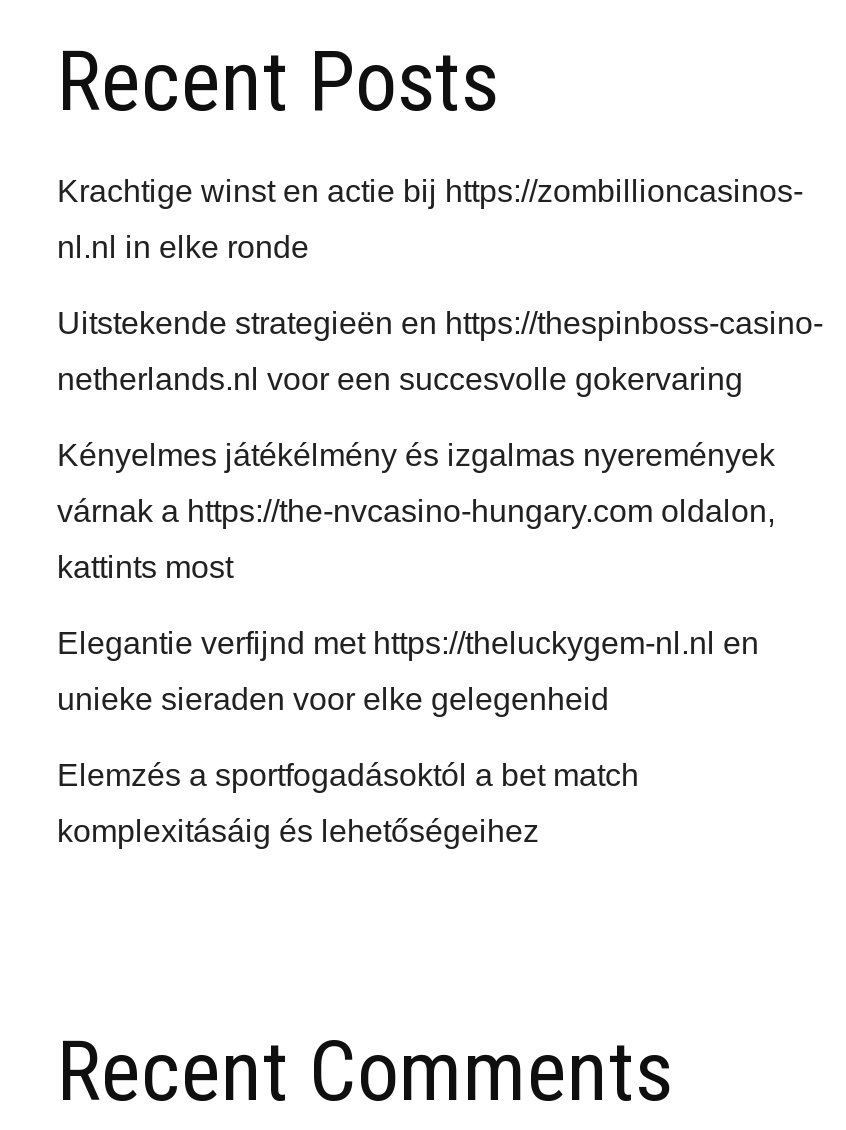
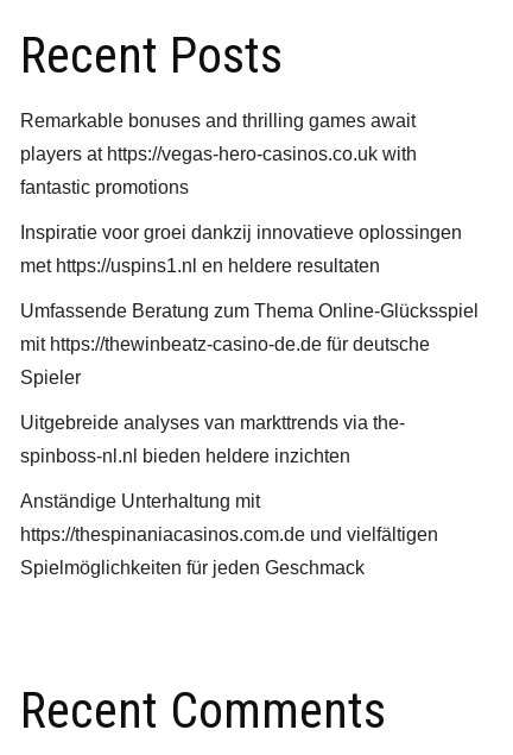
- Krachtige winst en actie bij https://zombillioncasinos-
- nl.nl in elke ronde
- Uitstekende strategieën en https://thespinboss-casino-
- netherlands.nl voor een succesvolle gokervaring
- Kényelmes játékélmény és izgalmas nyeremények
- várnak a https://the-nvcasino-hungary.com oldalon,
- kattints most
- Elegantie verfijnd met https://theluckygem-nl.nl en
- unieke sieraden voor elke gelegenheid
- Elemzés a sportfogadásoktól a bet match
- komplexitásáig és lehetőségeihez
+ Remarkable bonuses and thrilling games await
+ players at https://vegas-hero-casinos.co.uk with
+ fantastic promotions
+ Inspiratie voor groei dankzij innovatieve oplossingen
+ met https://uspins1.nl en heldere resultaten
+ Umfassende Beratung zum Thema Online-Glücksspiel
+ mit https://thewinbeatz-casino-de.de für deutsche
+ Spieler
+ Uitgebreide analyses van markttrends via the-
+ spinboss-nl.nl bieden heldere inzichten
+ Anständige Unterhaltung mit
+ https://thespinaniacasinos.com.de und vielfältigen
+ Spielmöglichkeiten für jeden Geschmack
